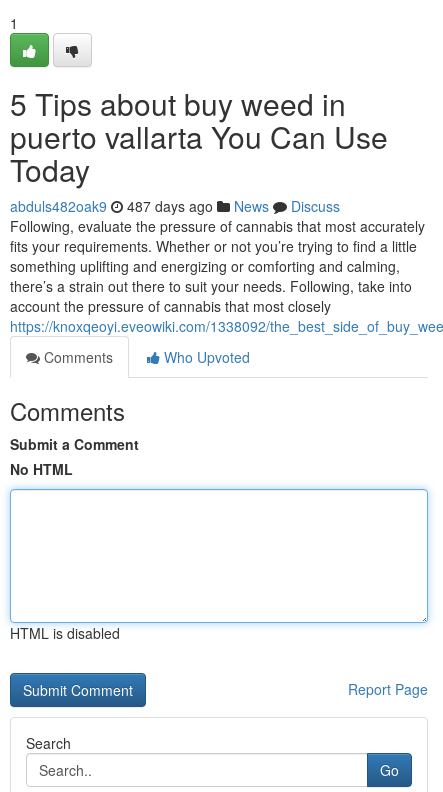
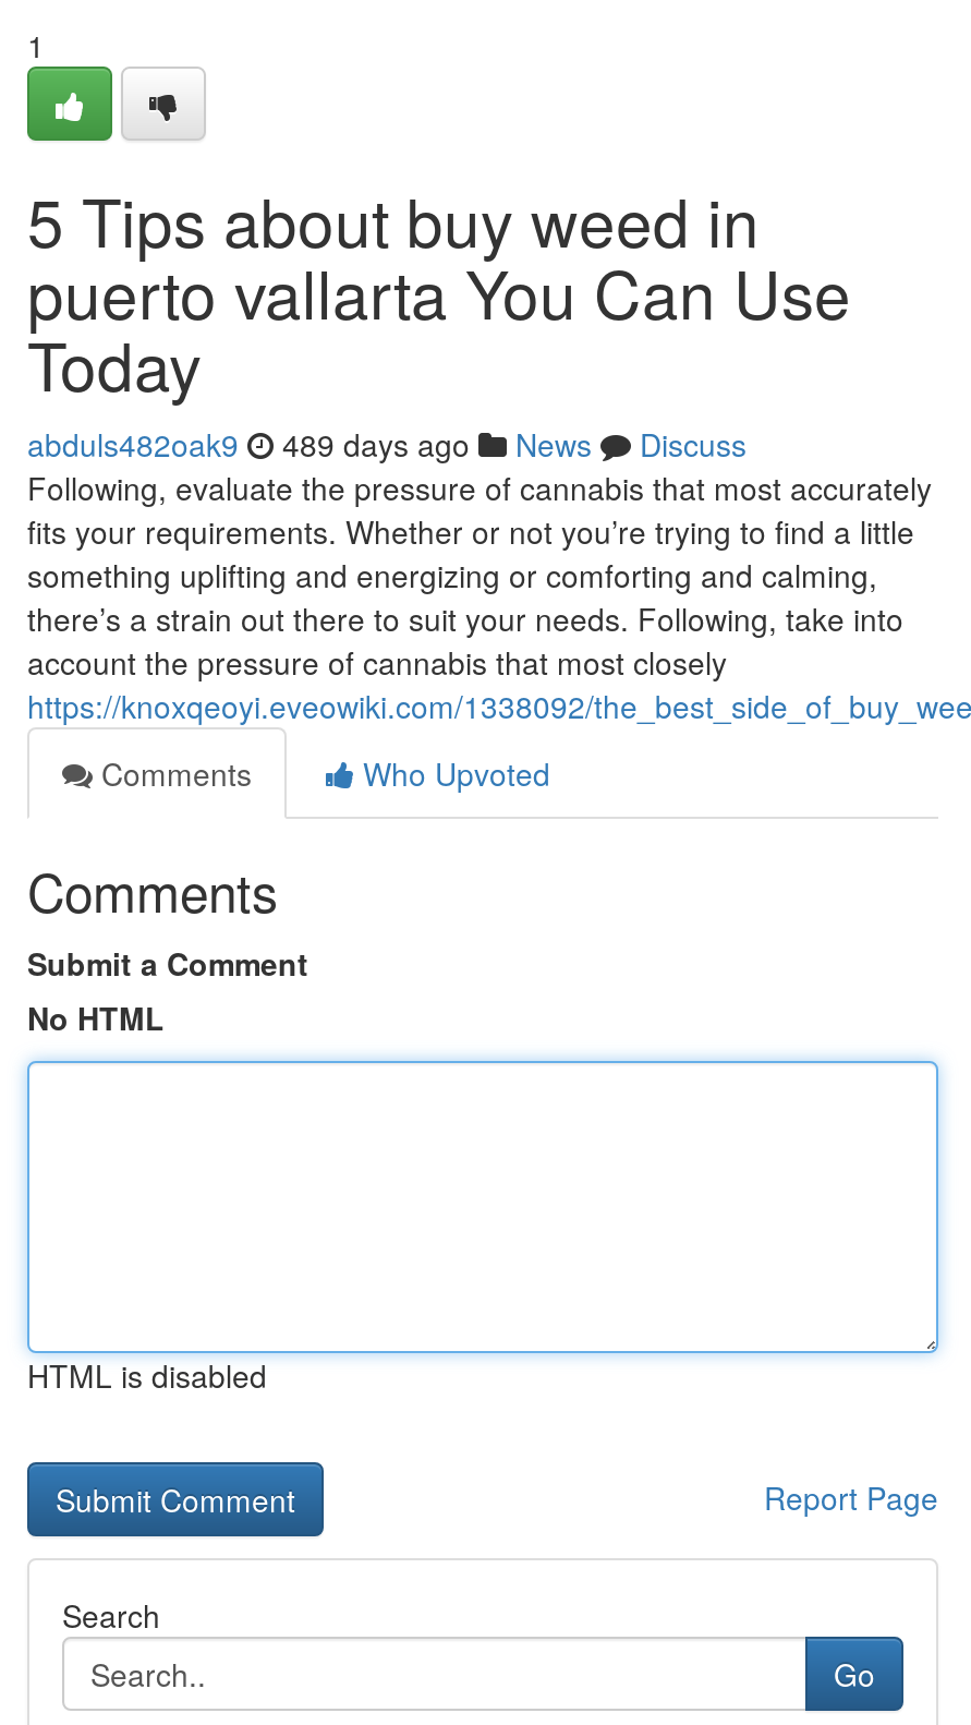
- abduls482oak9 487 days ago News Discuss
+ abduls482oak9 489 days ago News Discuss
